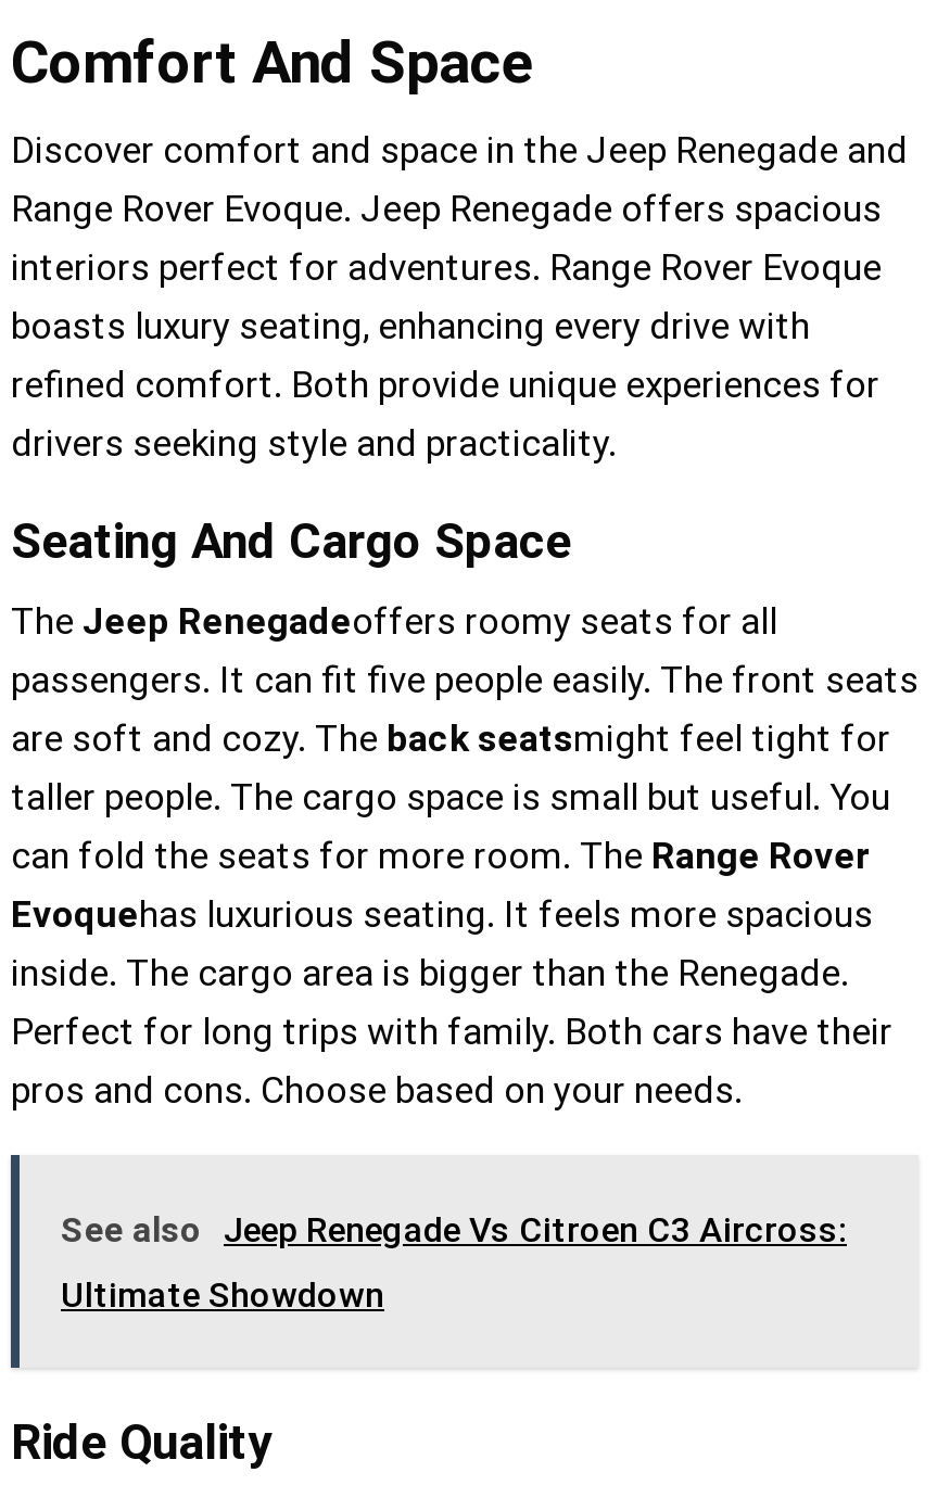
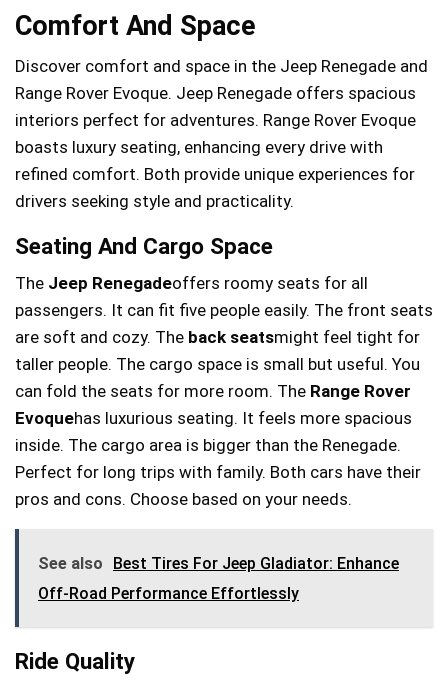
- See also Jeep Renegade Vs Citroen C3 Aircross:
+ See also Best Tires For Jeep Gladiator: Enhance

- Ultimate Showdown
+ Off-Road Performance Effortlessly
